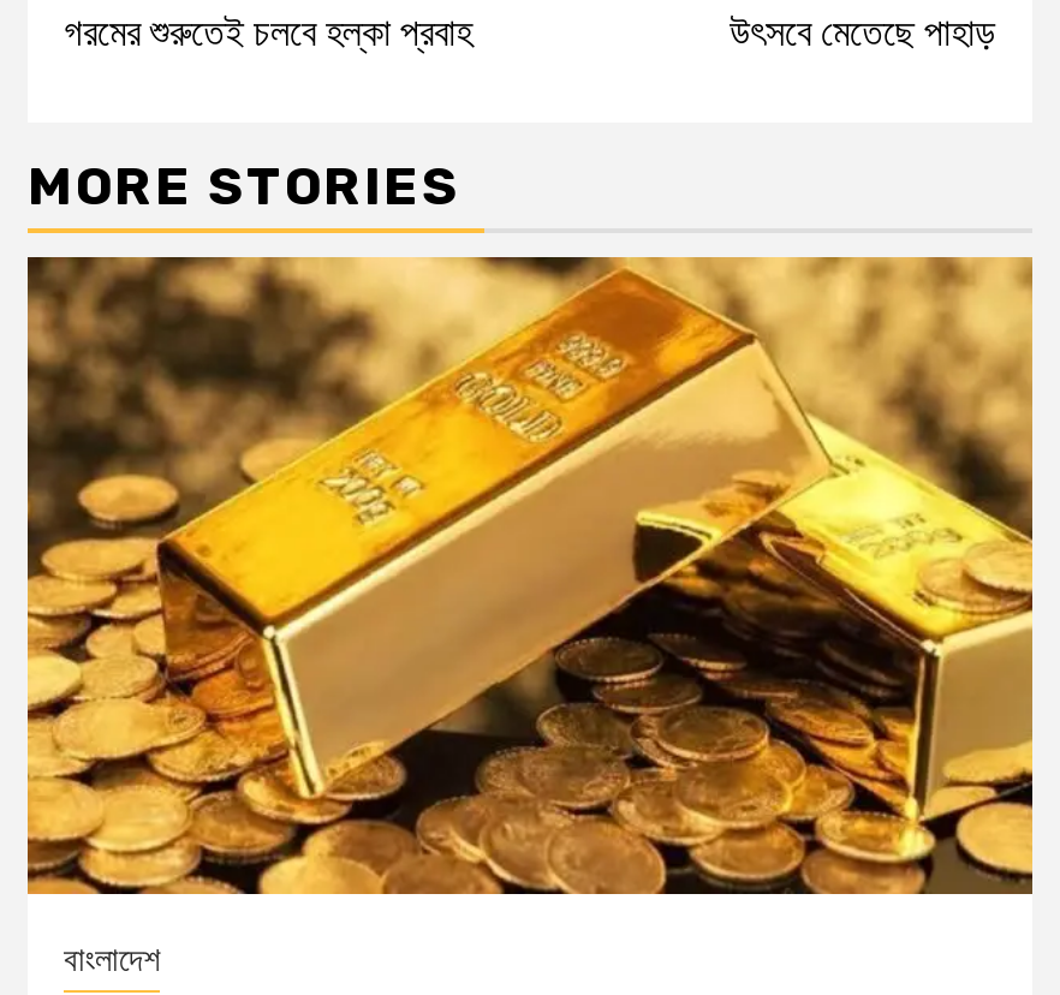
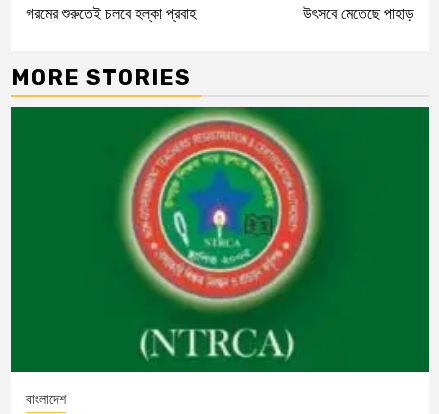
- [image]
+ [image]
